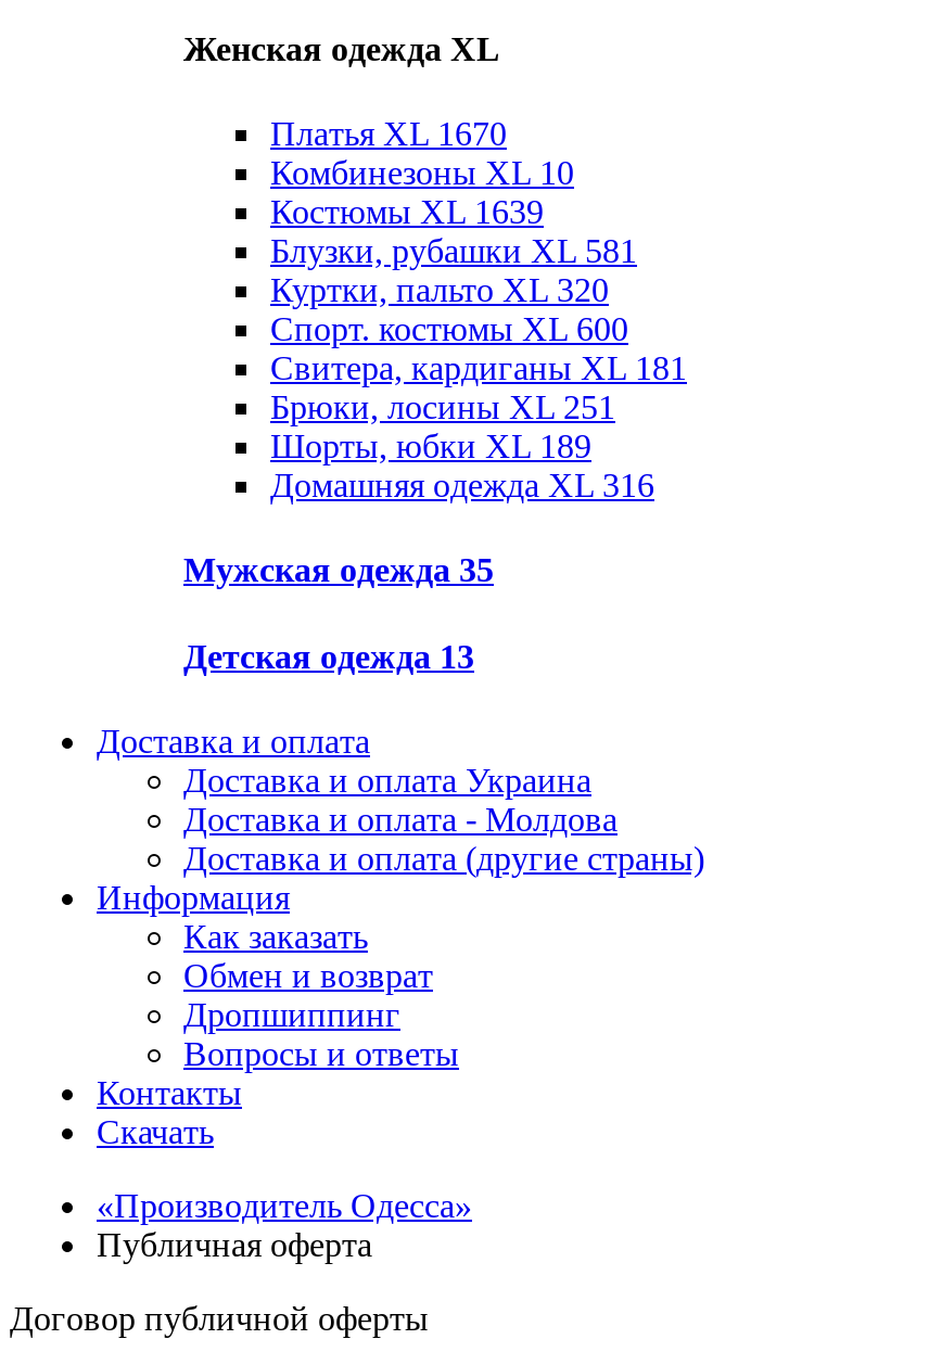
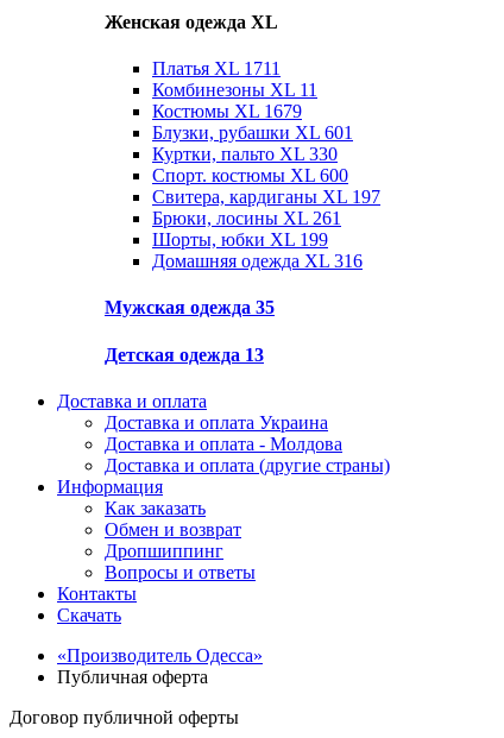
- Платья XL 1670
+ Платья XL 1711

- Комбинезоны XL 10
+ Комбинезоны XL 11

- Костюмы XL 1639
+ Костюмы XL 1679

- Блузки, рубашки XL 581
+ Блузки, рубашки XL 601

- Куртки, пальто XL 320
+ Куртки, пальто XL 330

- Свитера, кардиганы XL 181
+ Свитера, кардиганы XL 197

- Брюки, лосины XL 251
+ Брюки, лосины XL 261

- Шорты, юбки XL 189
+ Шорты, юбки XL 199
